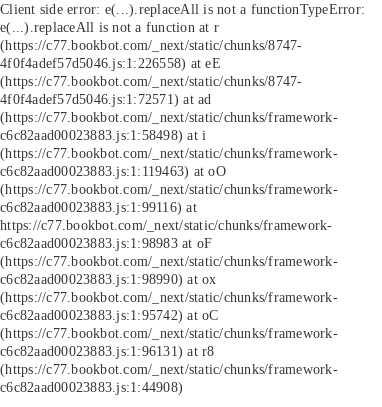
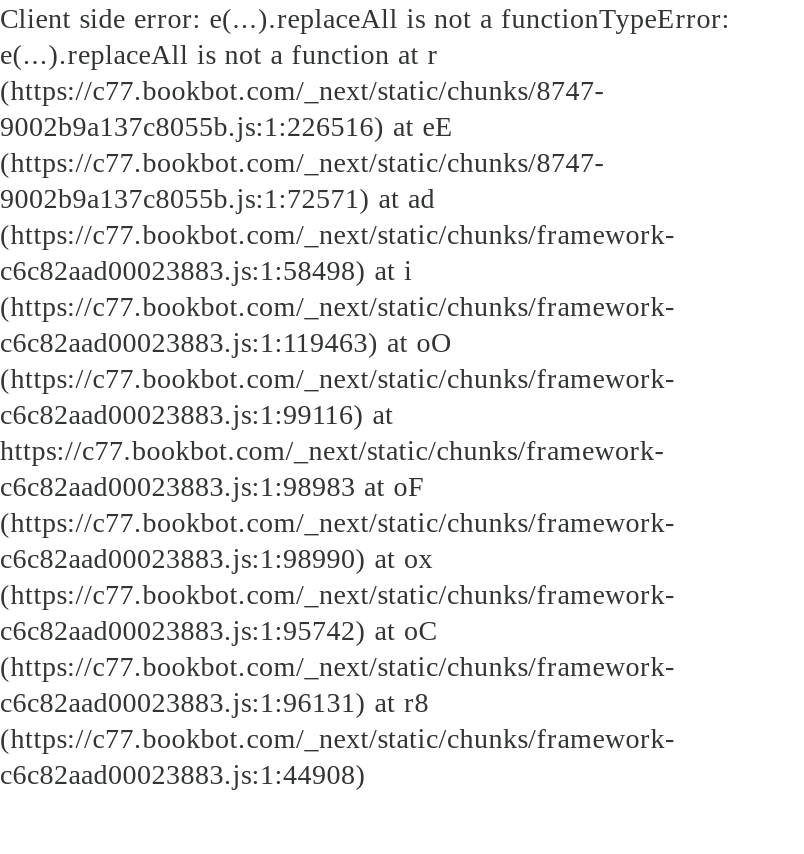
- 4f0f4adef57d5046.js:1:226558) at eE
+ 9002b9a137c8055b.js:1:226516) at eE

- 4f0f4adef57d5046.js:1:72571) at ad
+ 9002b9a137c8055b.js:1:72571) at ad
